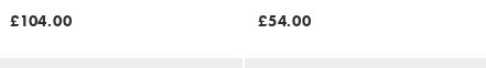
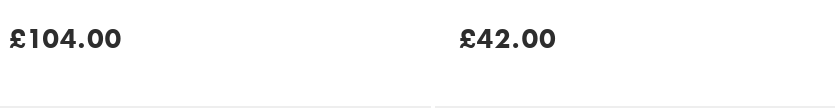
- £54.00
+ £42.00
